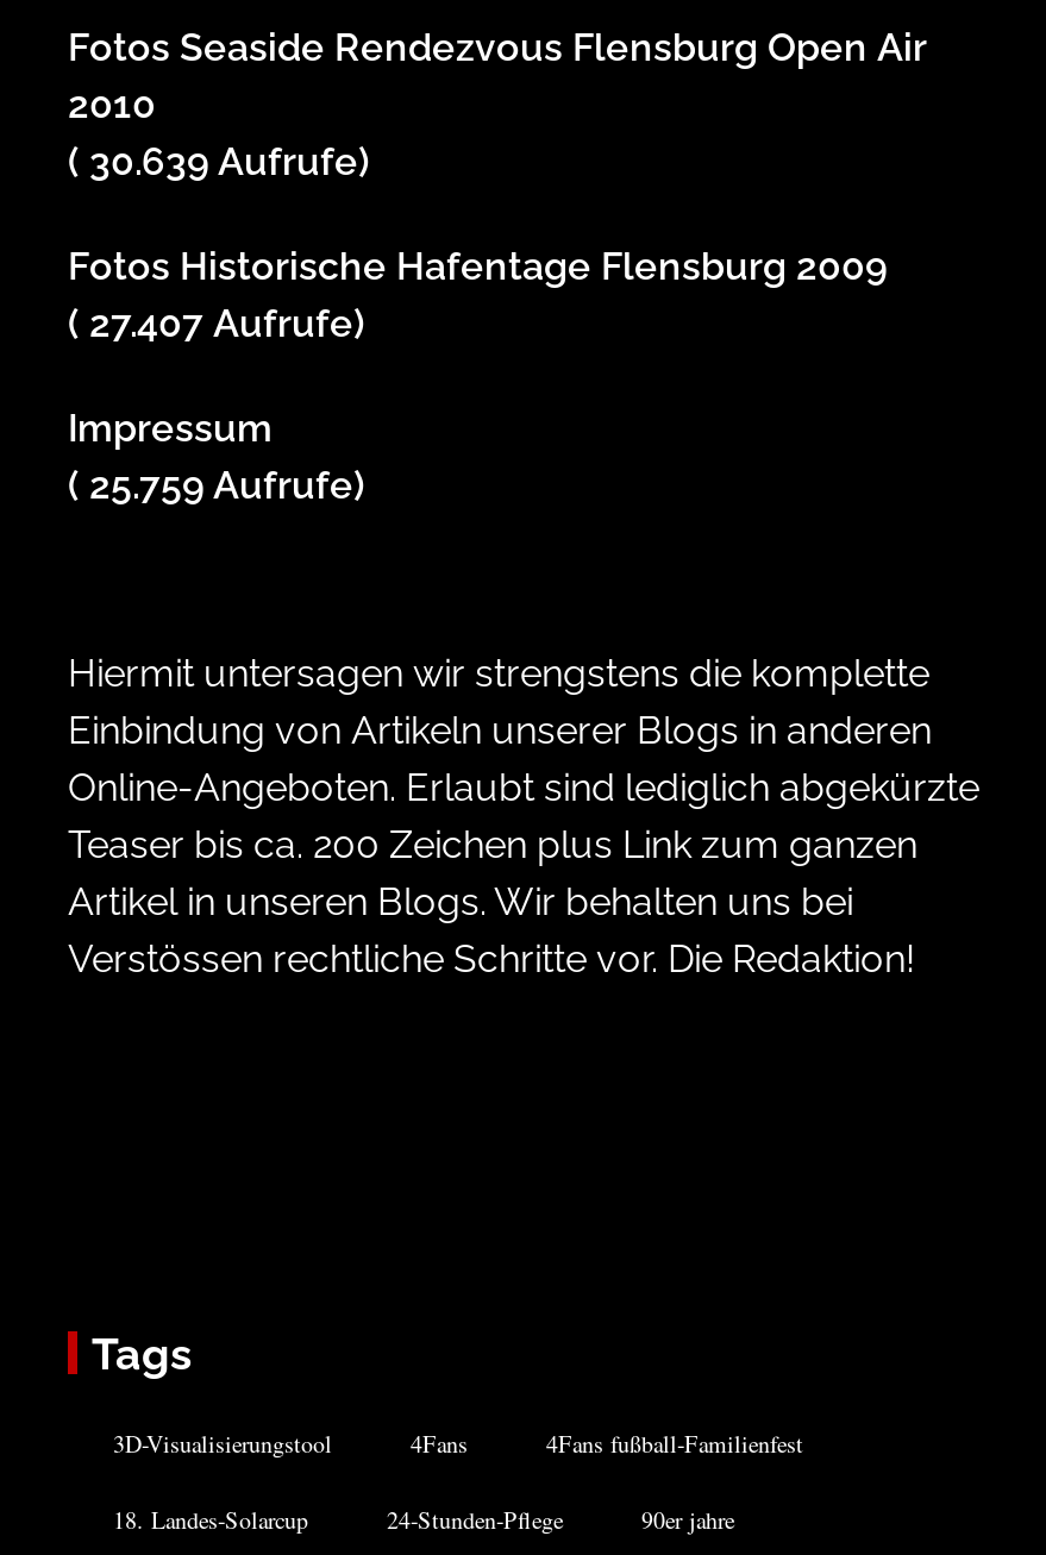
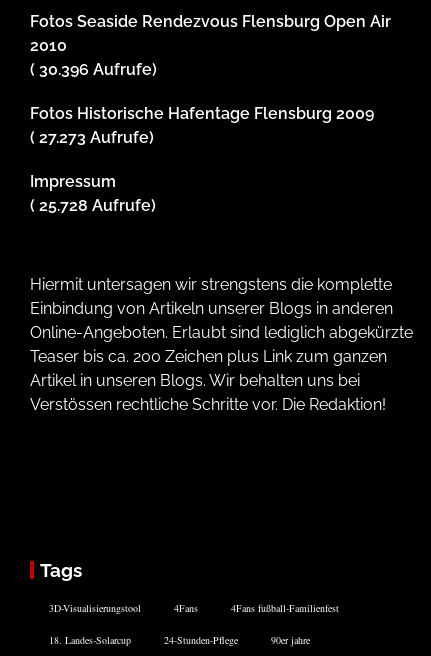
- ( 30.639 Aufrufe)
+ ( 30.396 Aufrufe)

- ( 27.407 Aufrufe)
+ ( 27.273 Aufrufe)

- ( 25.759 Aufrufe)
+ ( 25.728 Aufrufe)
